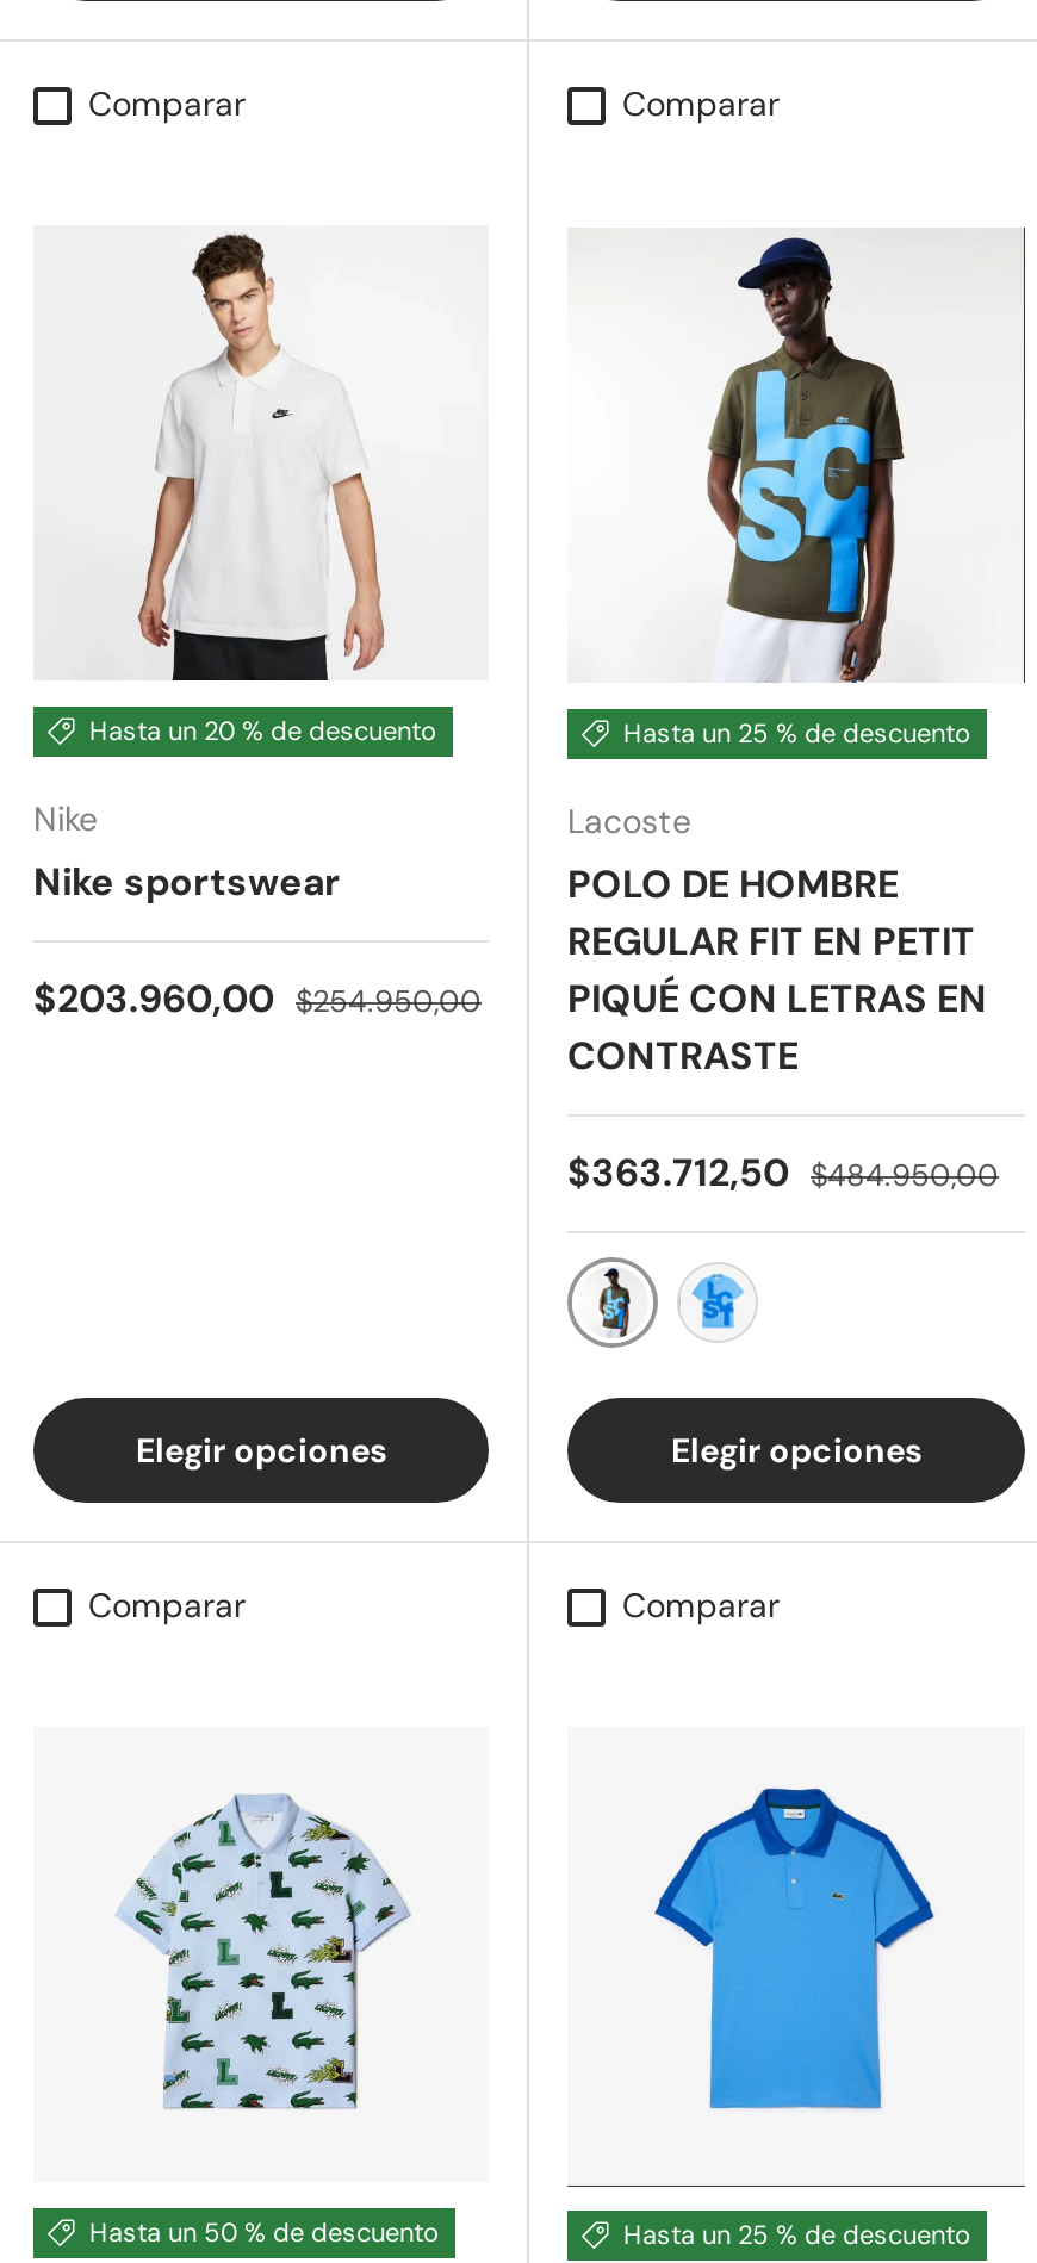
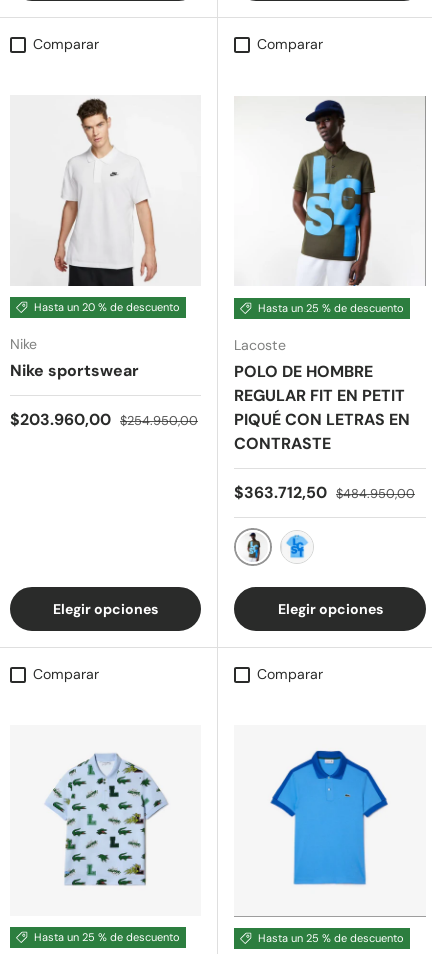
- Hasta un 50 % de descuento
+ Hasta un 25 % de descuento
